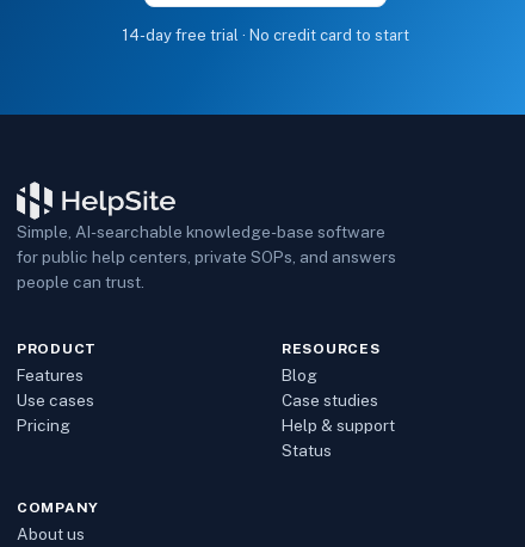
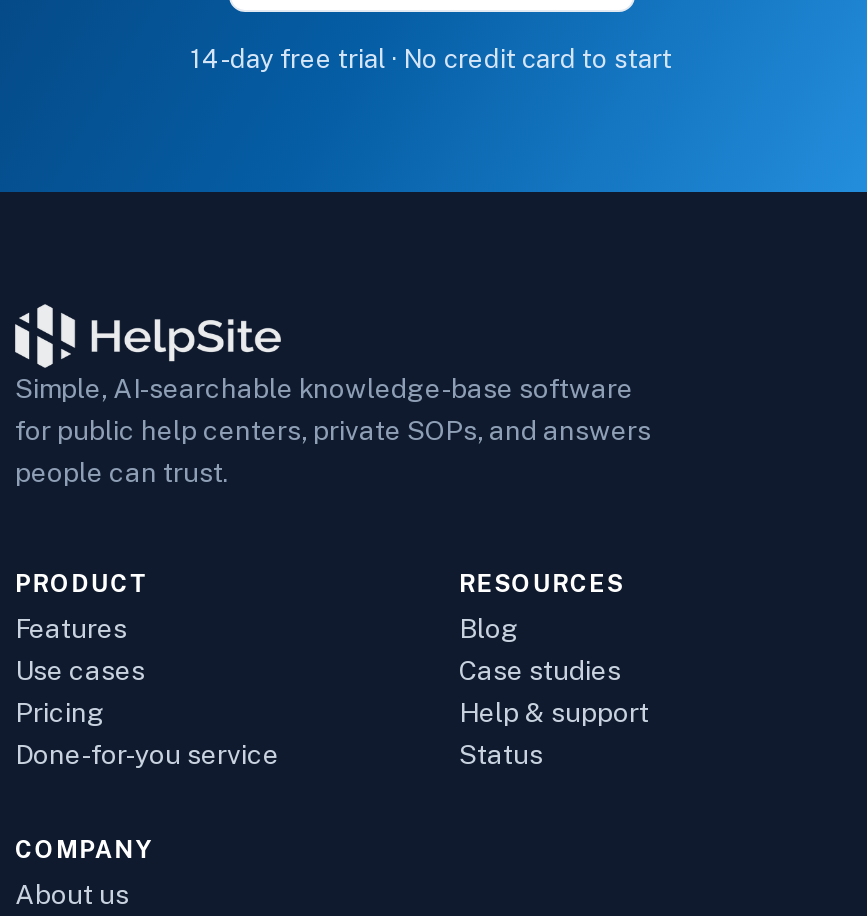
+ Done-for-you service
